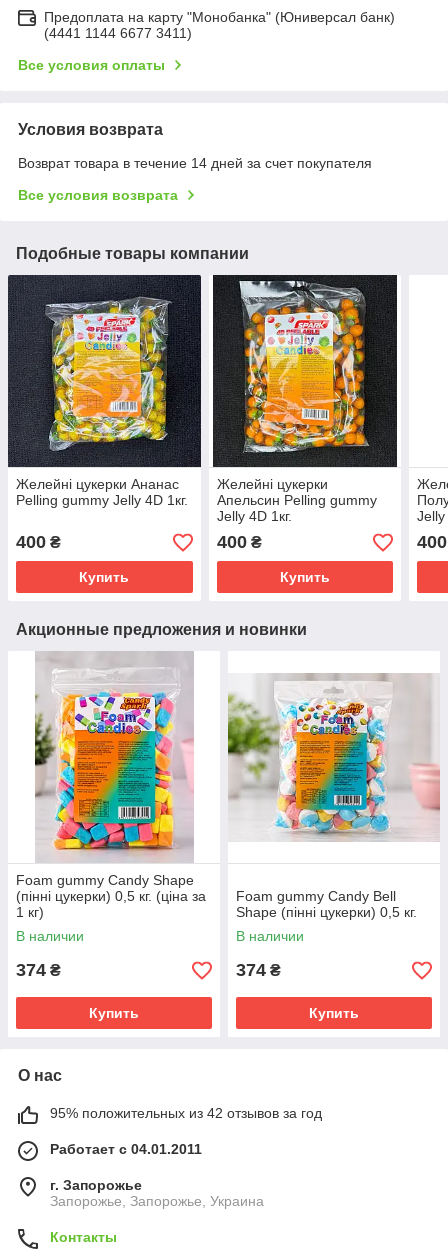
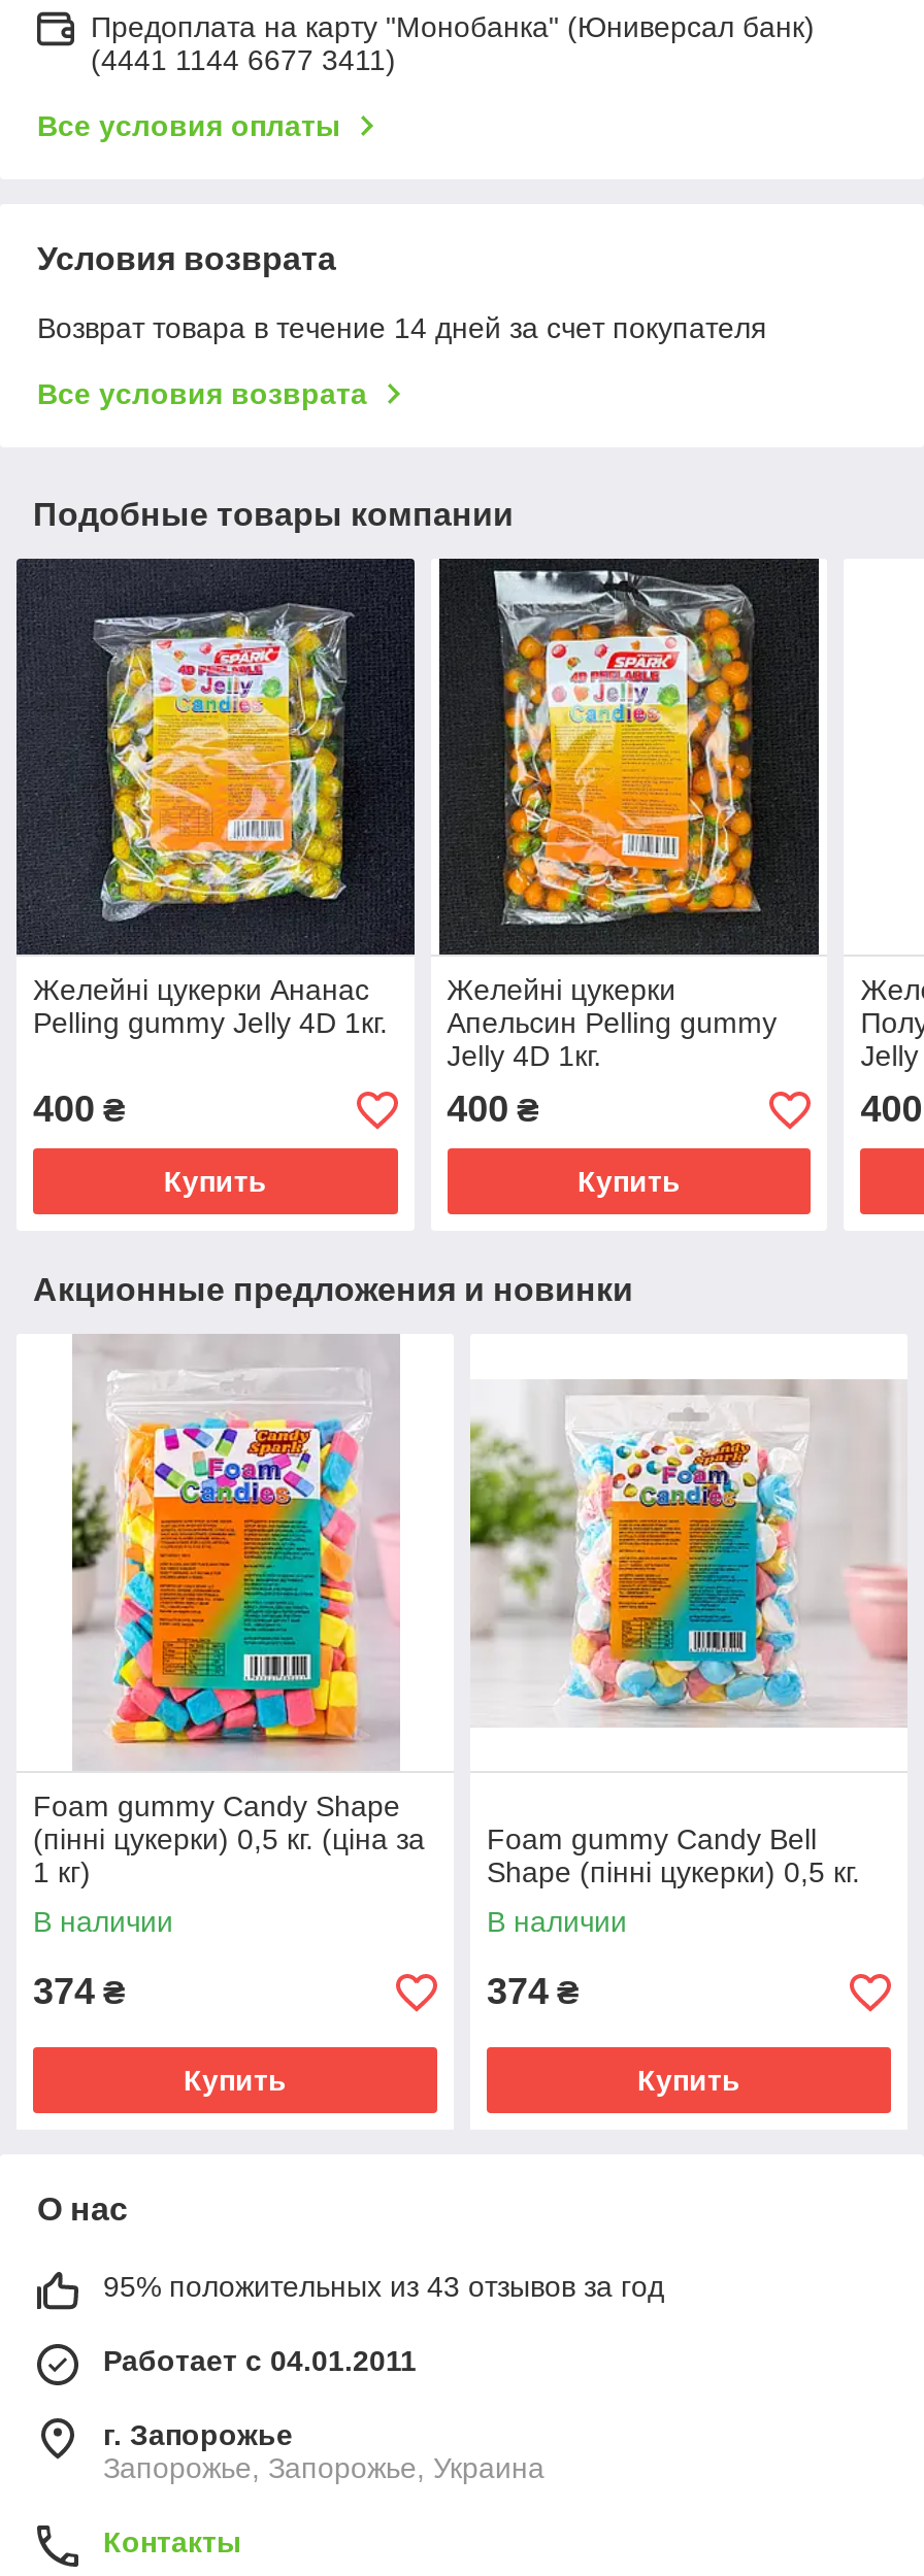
- 95% положительных из 42 отзывов за год
+ 95% положительных из 43 отзывов за год
